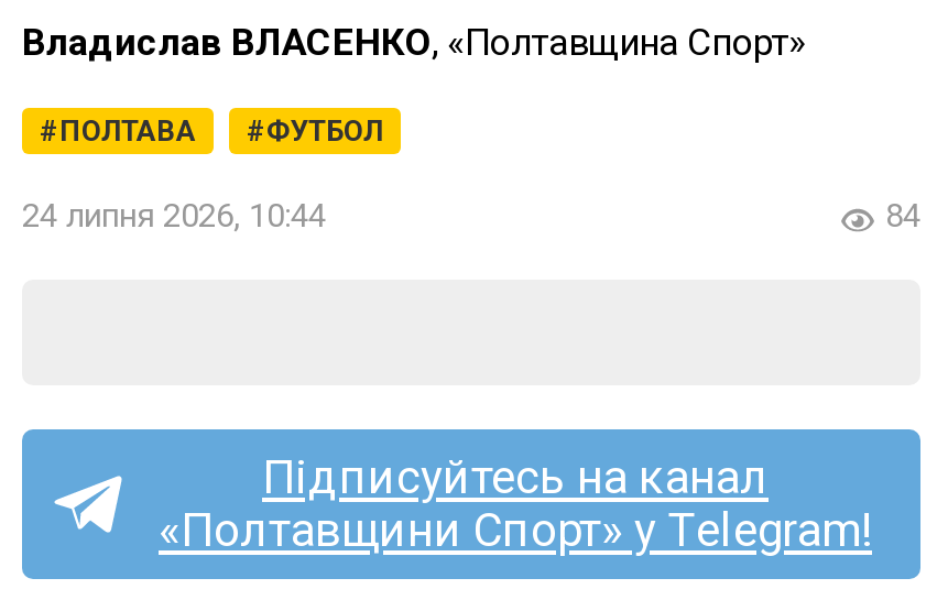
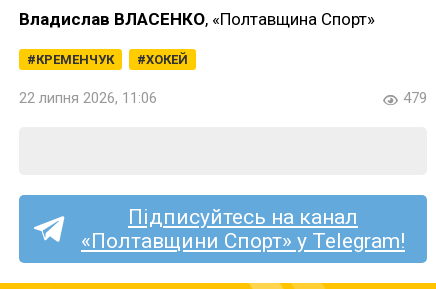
- ПОЛТАВА
- ФУТБОЛ
+ КРЕМЕНЧУК
+ ХОКЕЙ

- 24 липня 2026, 10:44
- 84
+ 22 липня 2026, 11:06
+ 479
